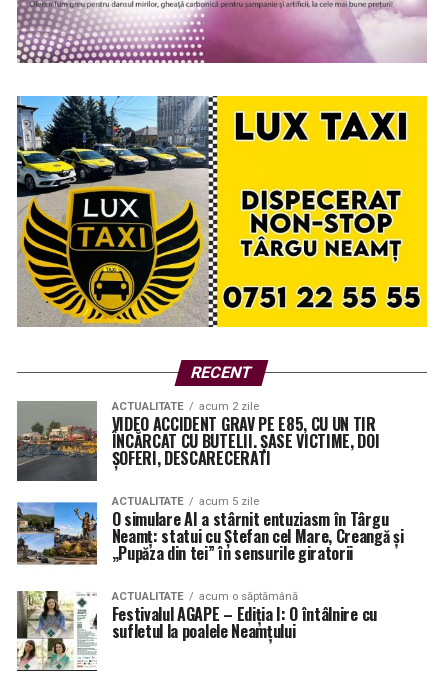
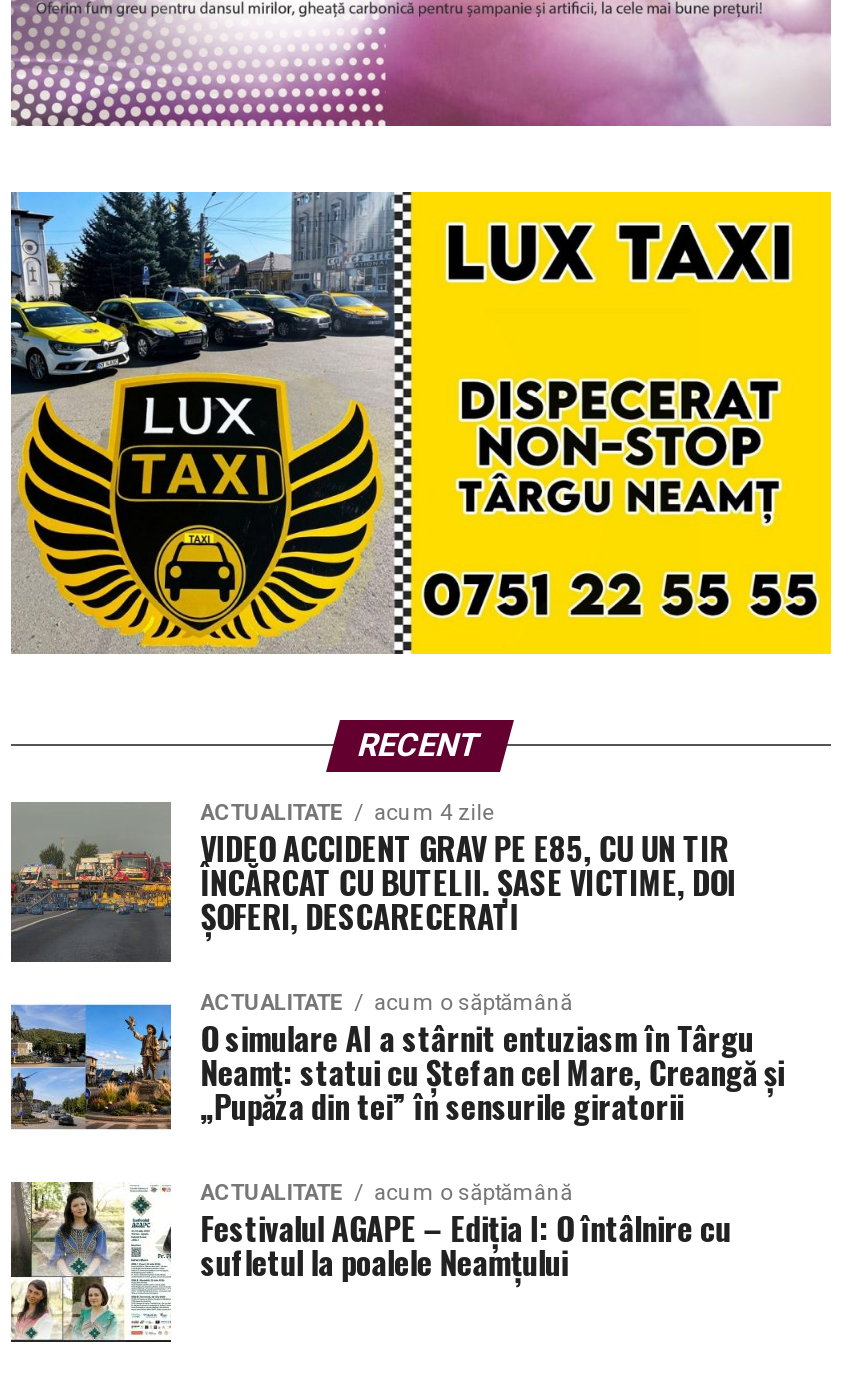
- acum 2 zile
+ acum 4 zile

- acum 5 zile
+ acum o săptămână
